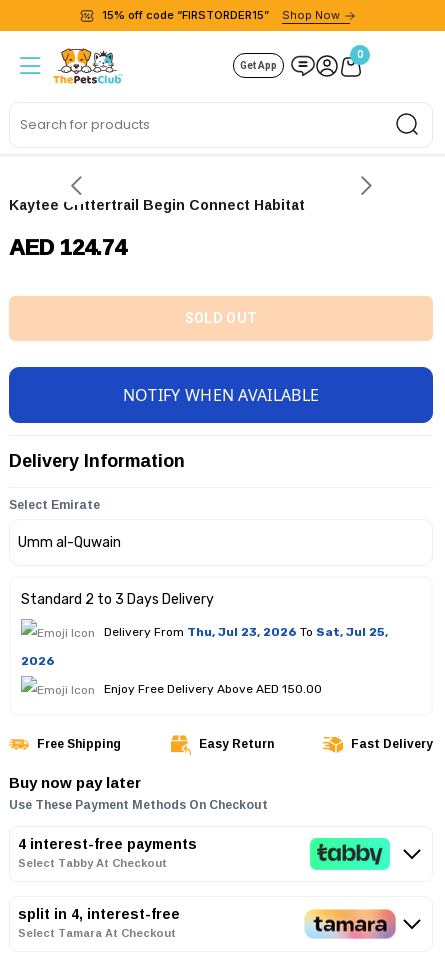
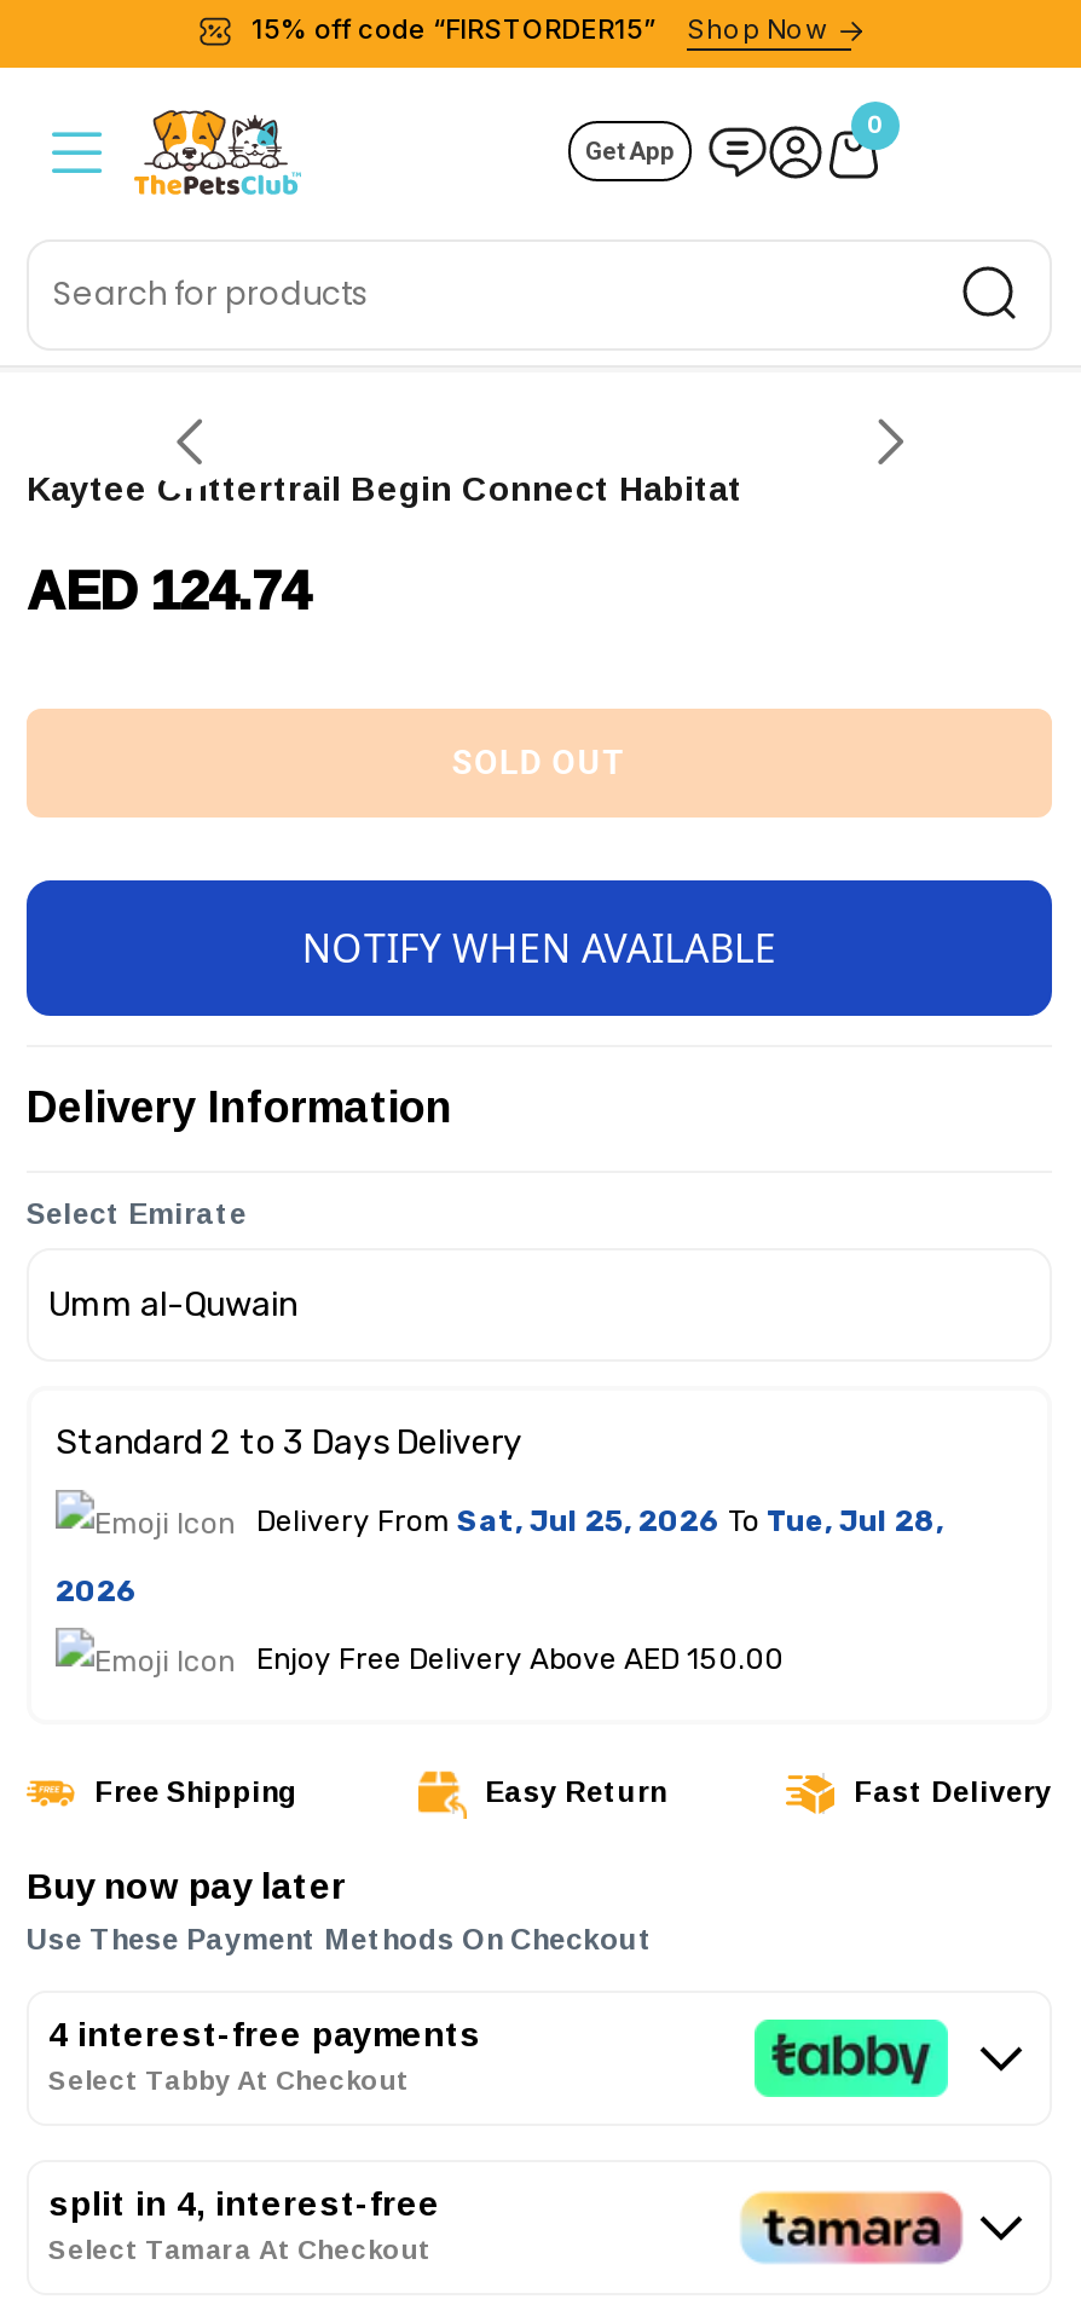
- Delivery From Thu, Jul 23, 2026 To Sat, Jul 25,
+ Delivery From Sat, Jul 25, 2026 To Tue, Jul 28,
